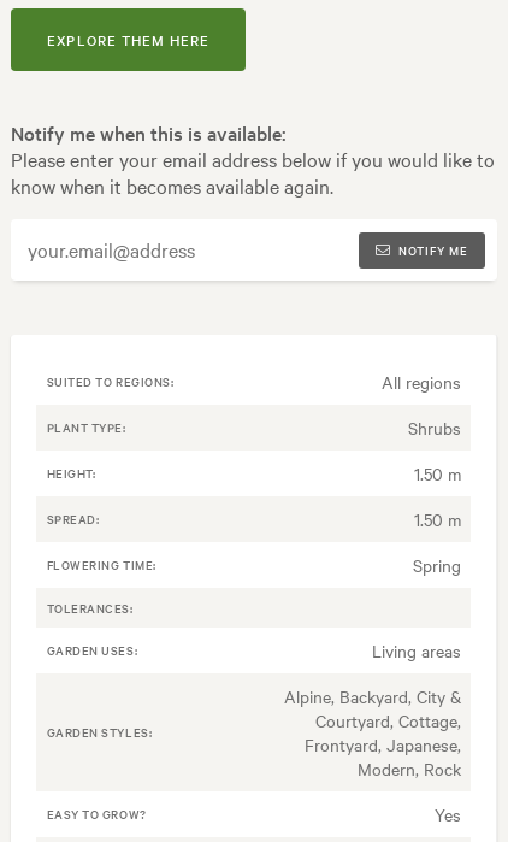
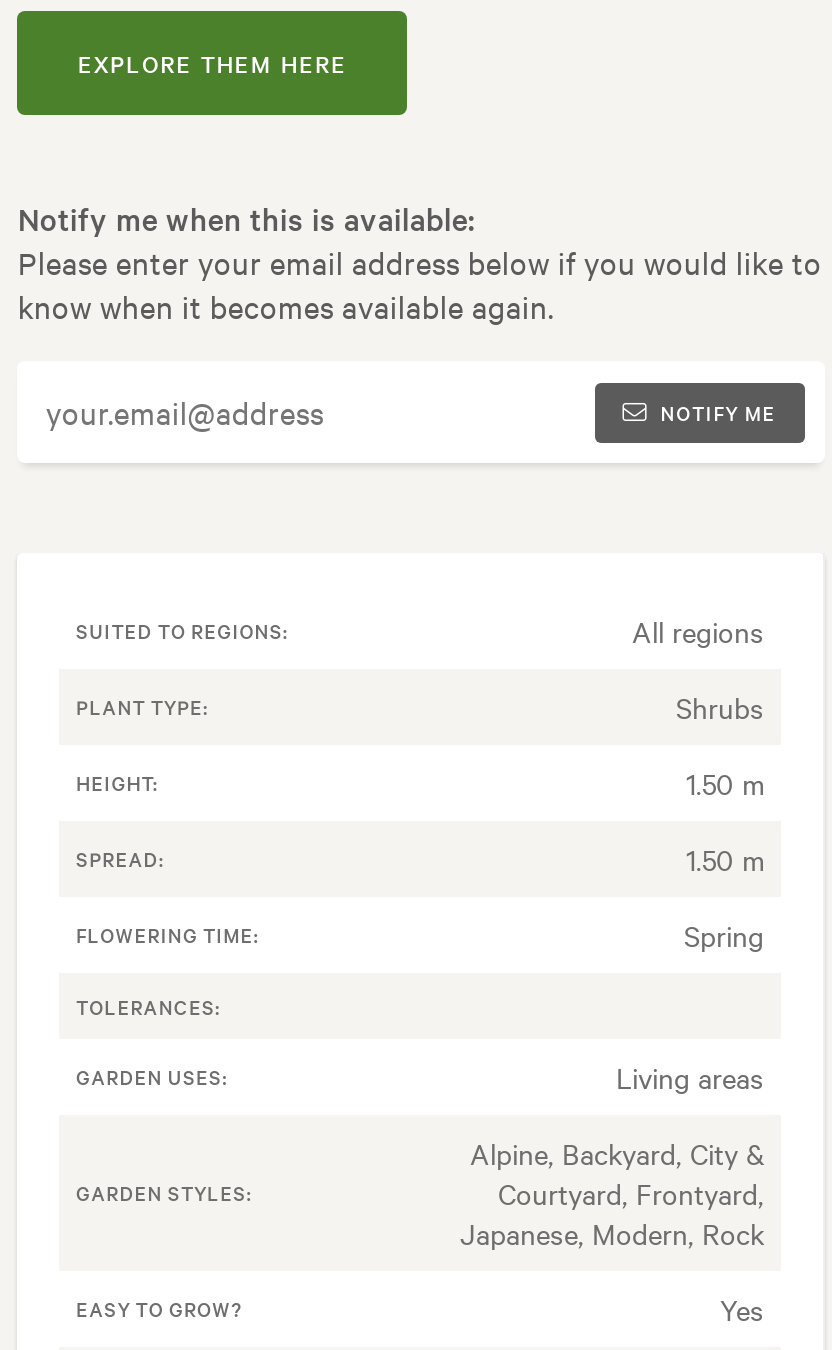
- Courtyard, Cottage,
- Frontyard, Japanese,
- Modern, Rock
+ Courtyard, Frontyard,
+ Japanese, Modern, Rock
